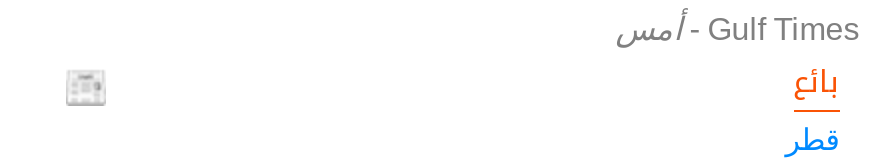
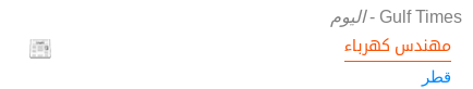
- -أمس
- بائع
+ -اليوم
+ مهندس كهرباء
